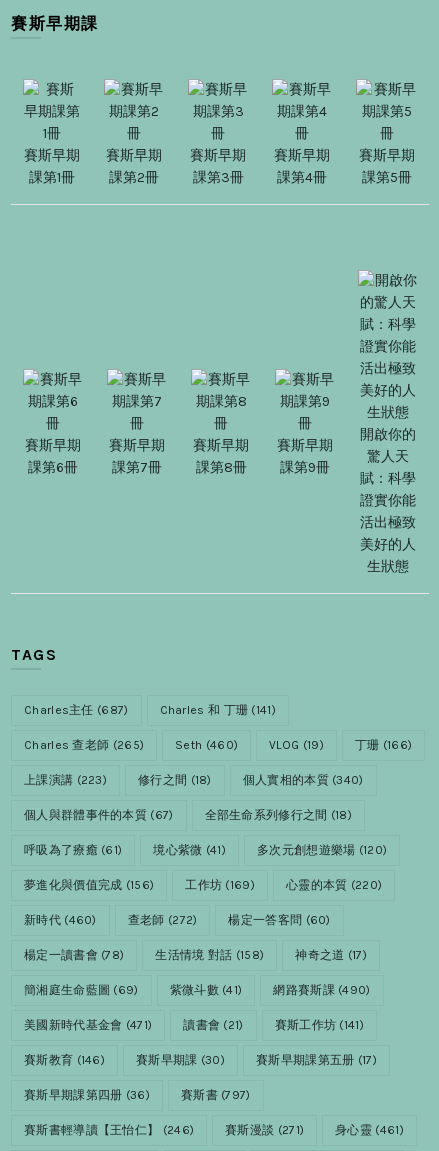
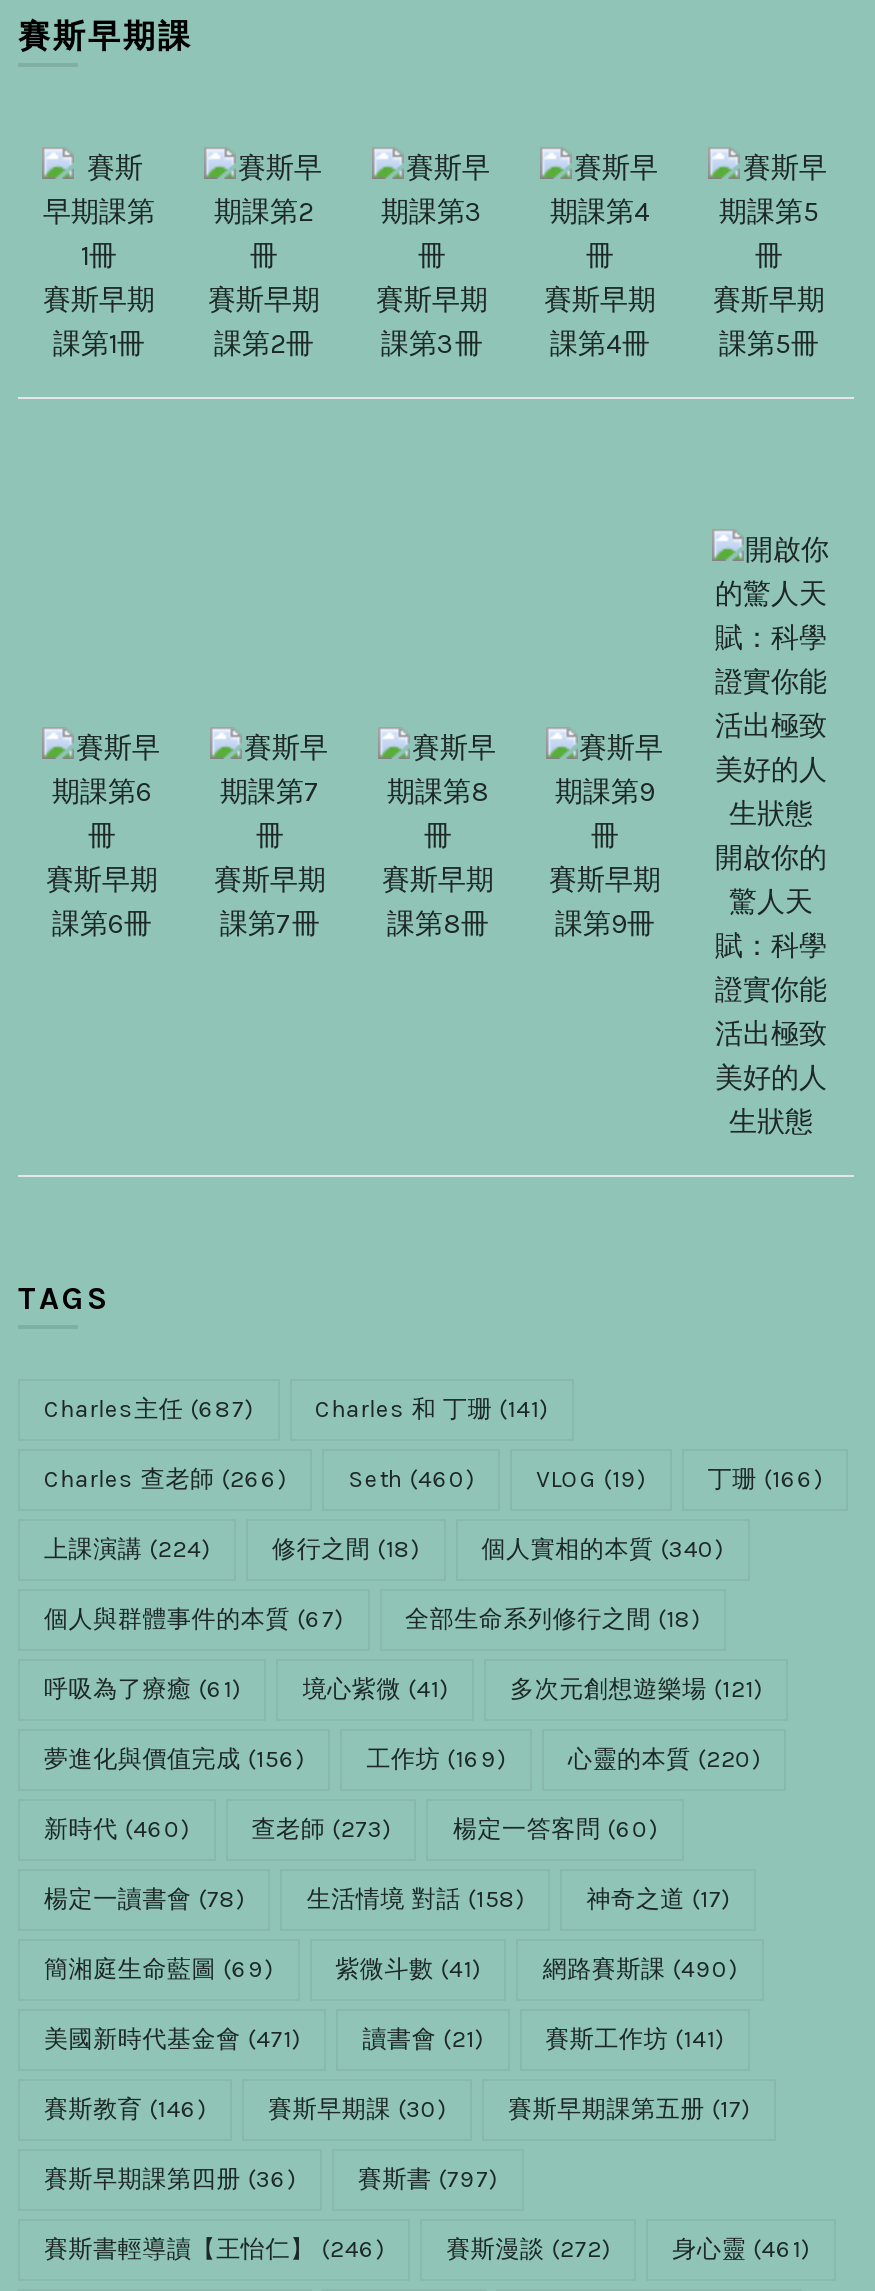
- Charles 查老師(265)
+ Charles 查老師(266)

- 上課演講(223)
+ 上課演講(224)

- 多次元創想遊樂場(120)
+ 多次元創想遊樂場(121)

- 查老師(272)
+ 查老師(273)

- 賽斯漫談(271)
+ 賽斯漫談(272)
